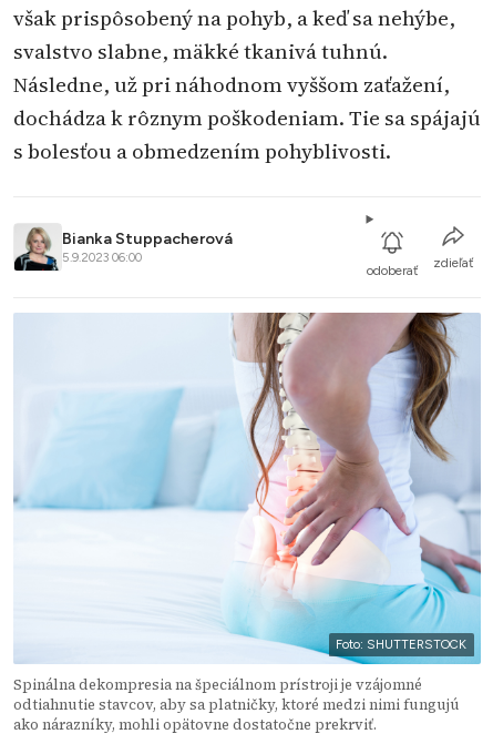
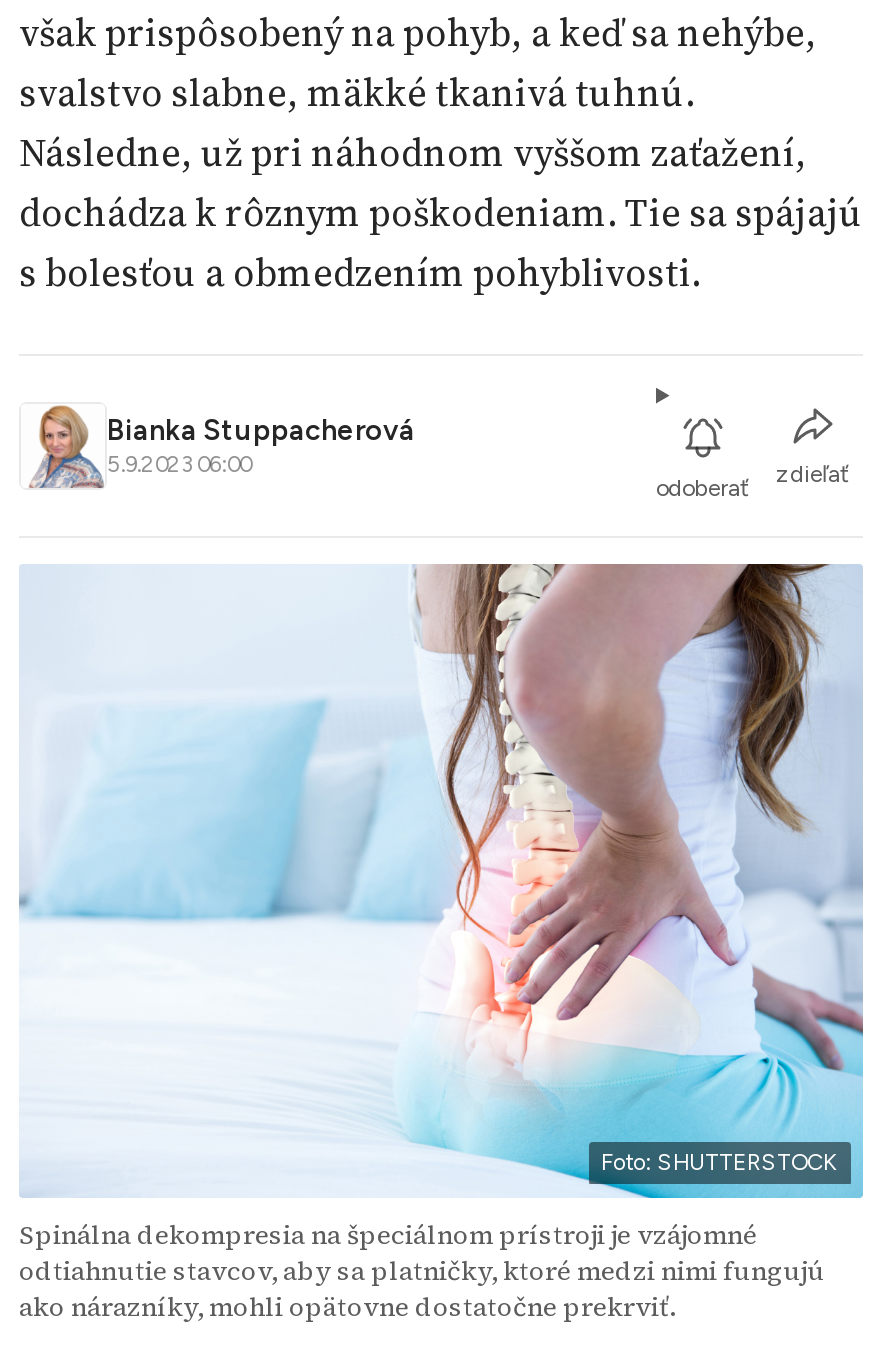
- [image]
+ [image]
